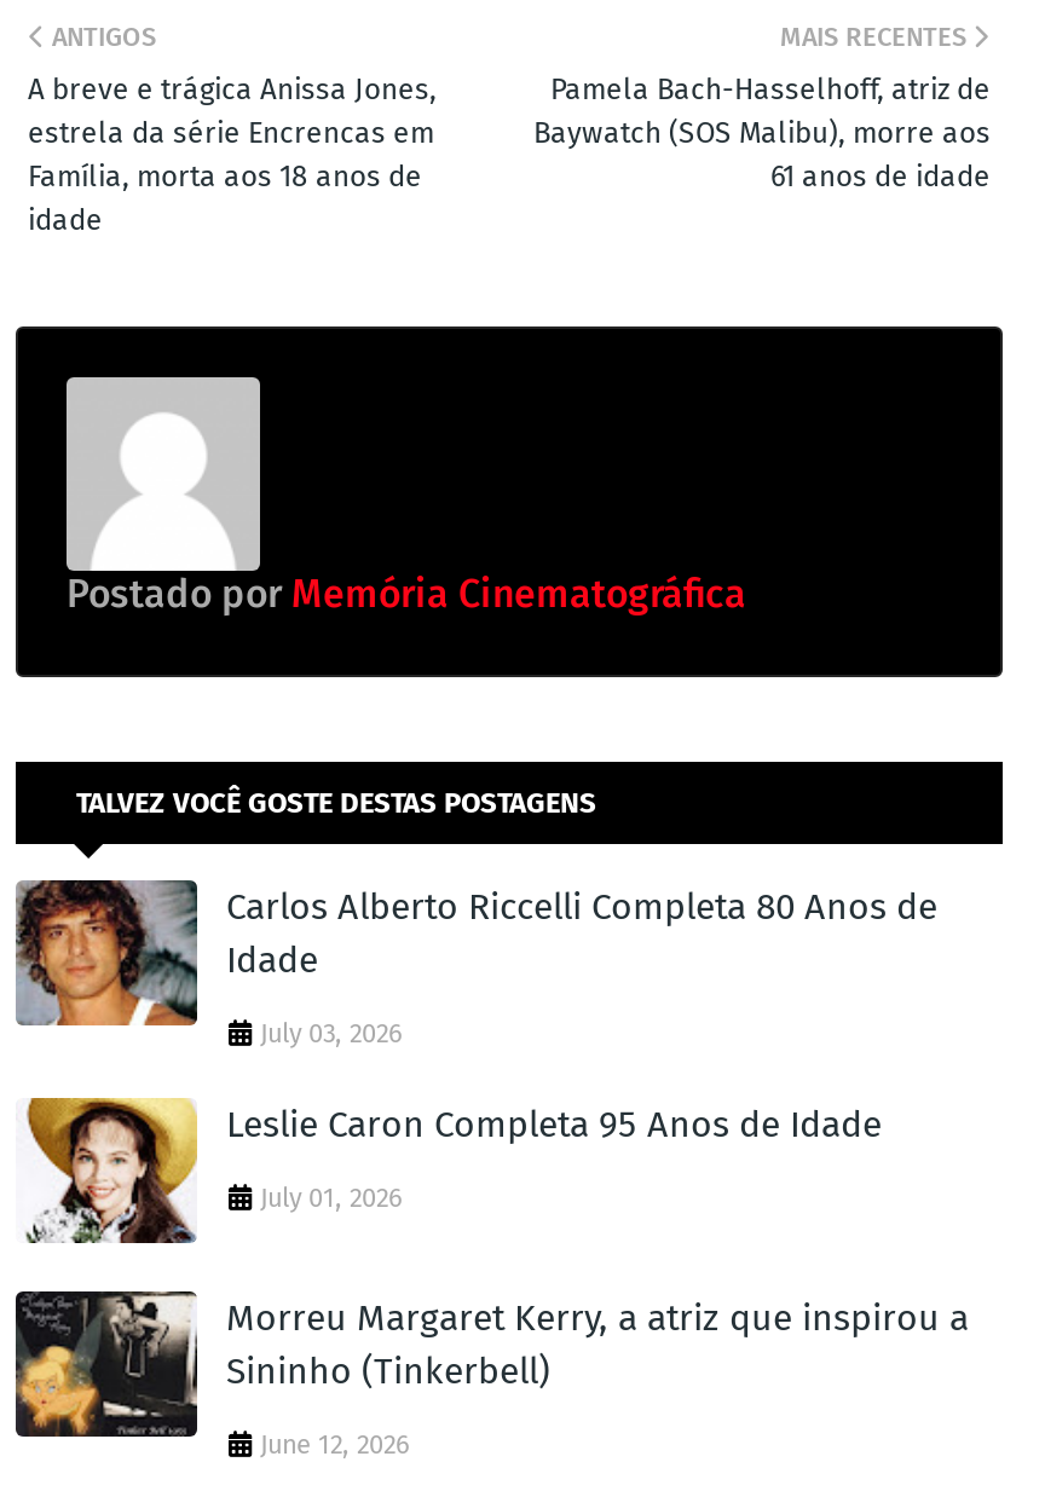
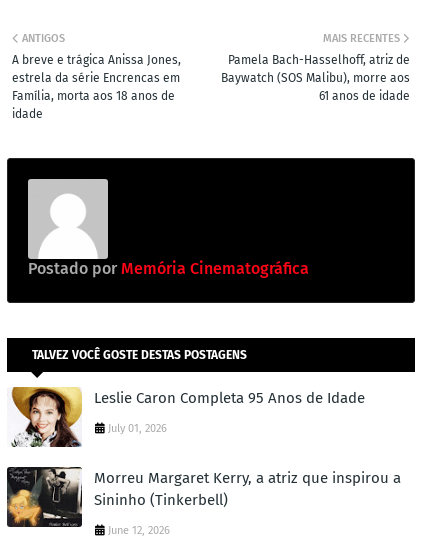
- [image]
- Carlos Alberto Riccelli Completa 80 Anos de
- Idade
- July 03, 2026
